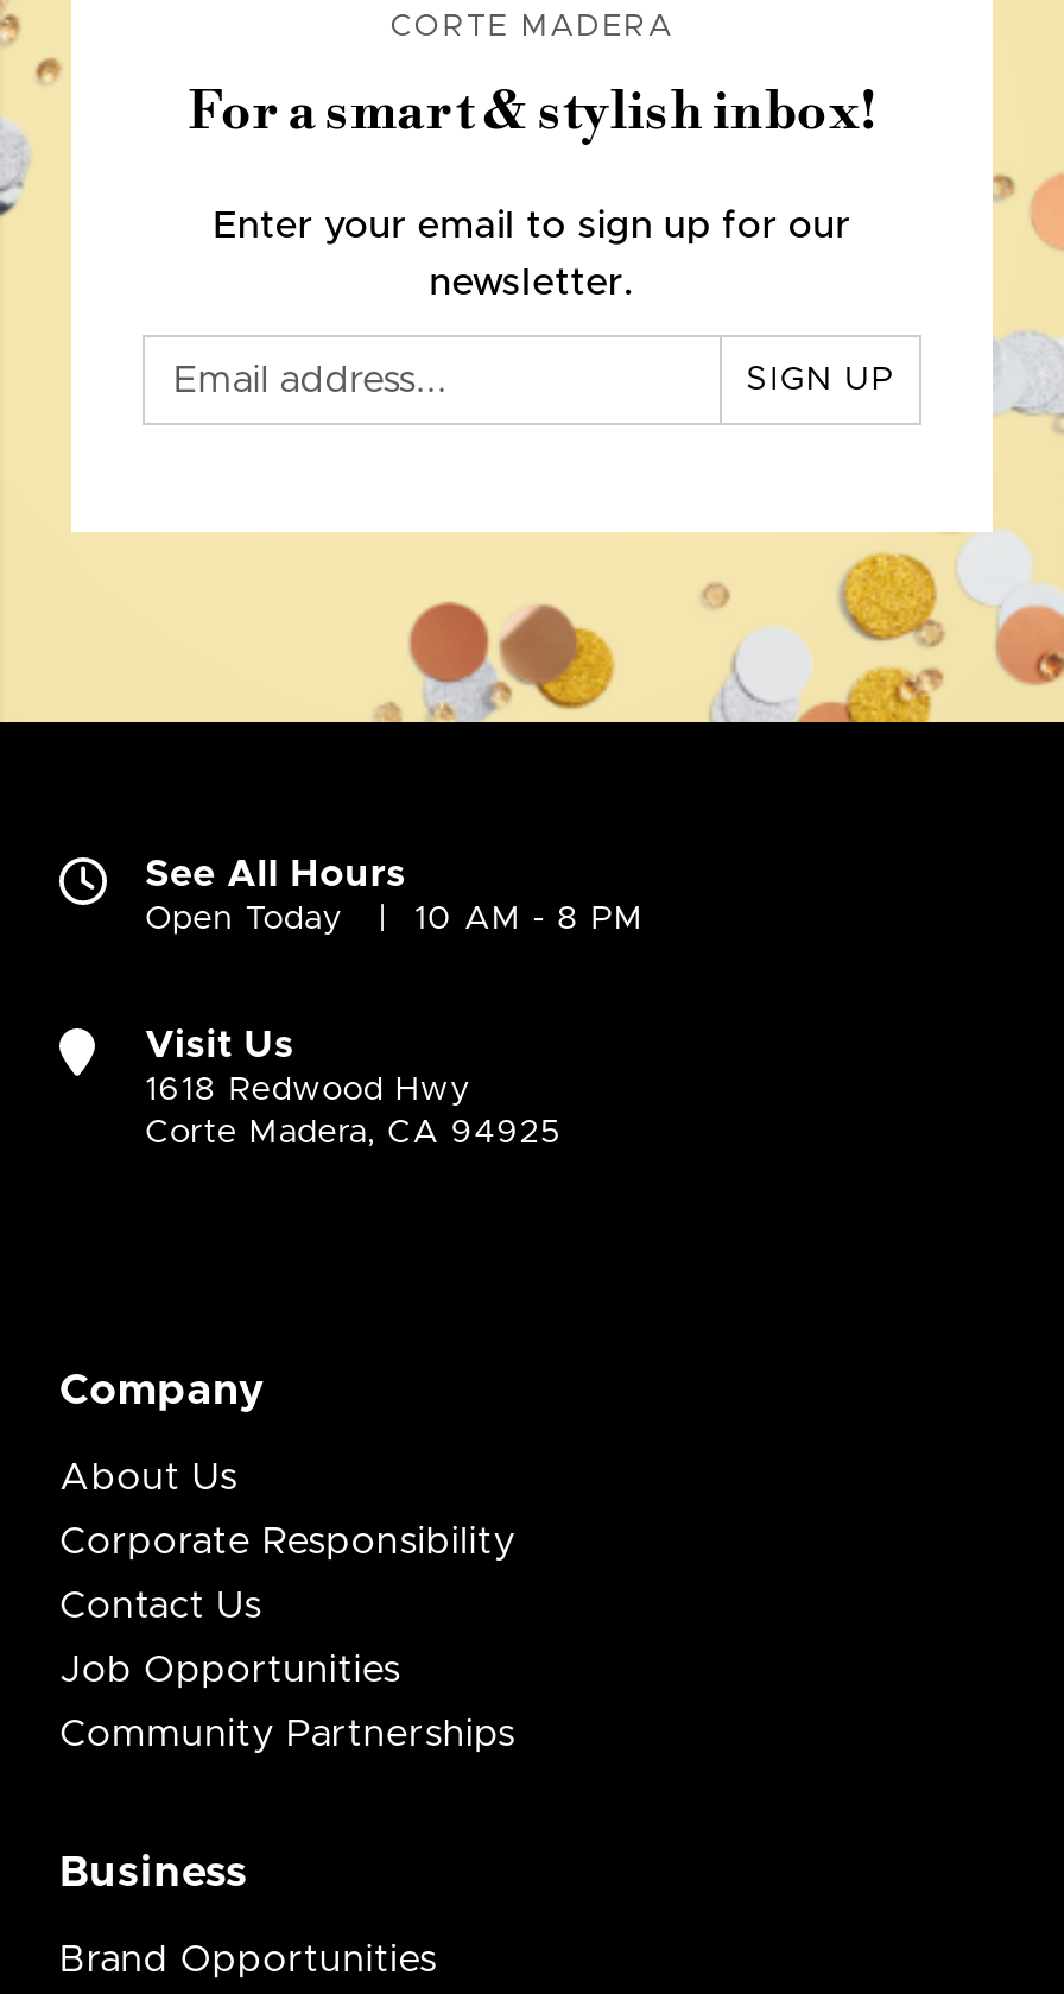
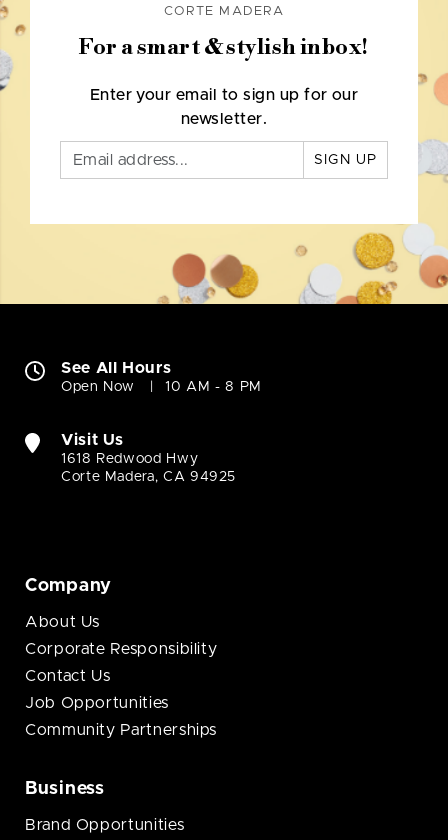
- Open Today
+ Open Now
